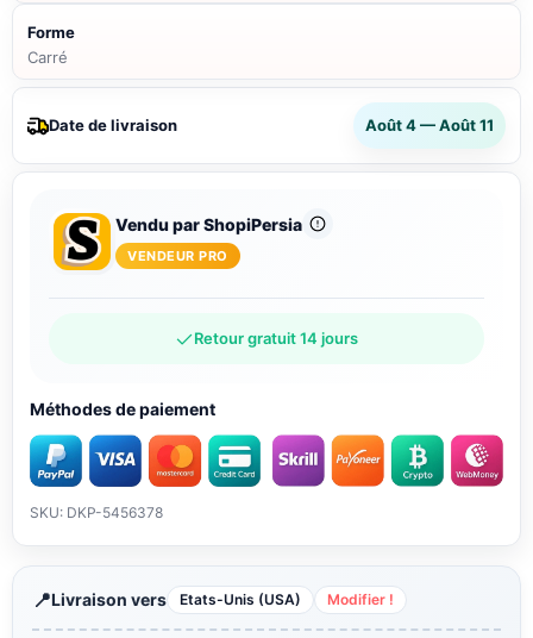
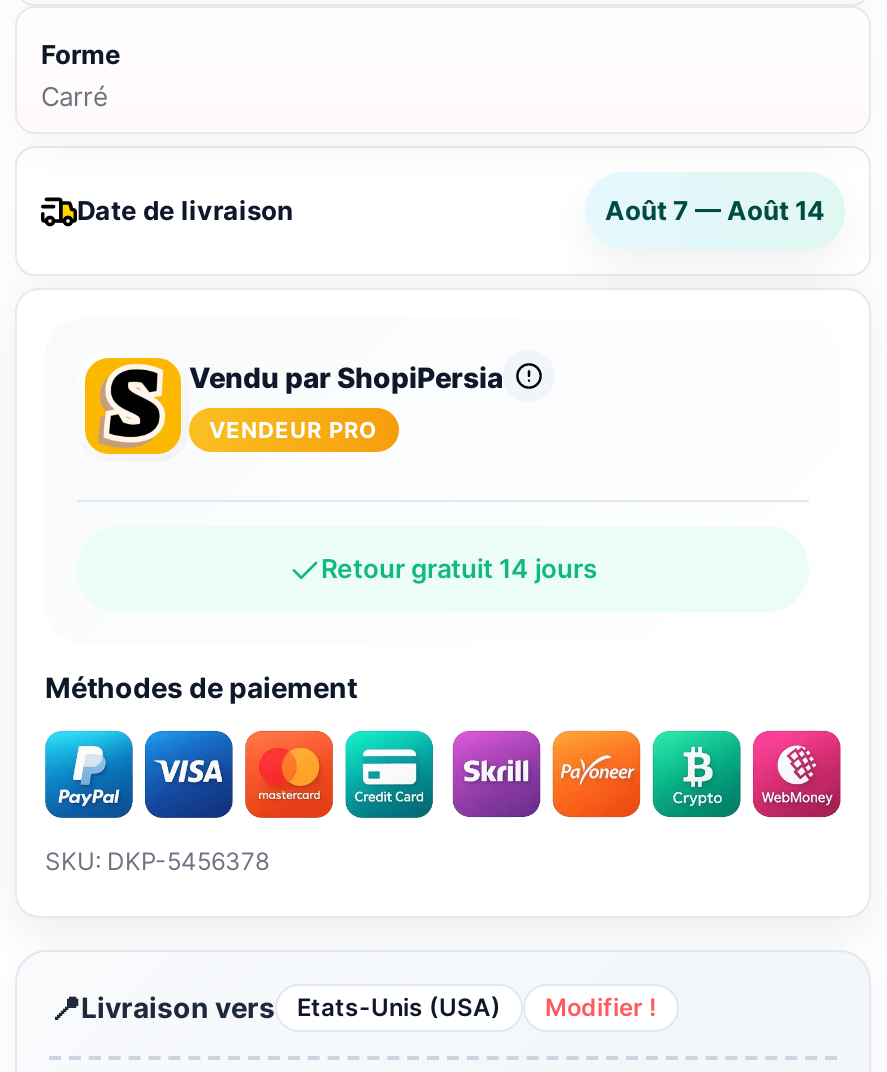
- Août 4 — Août 11
+ Août 7 — Août 14
